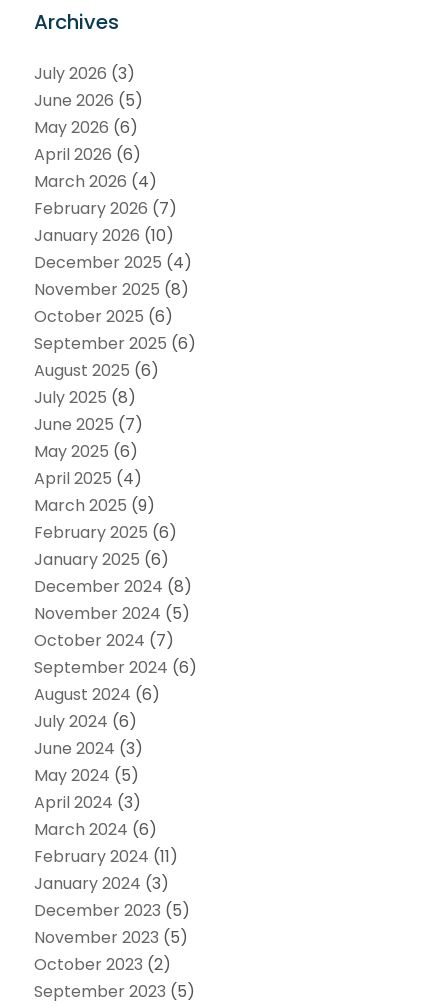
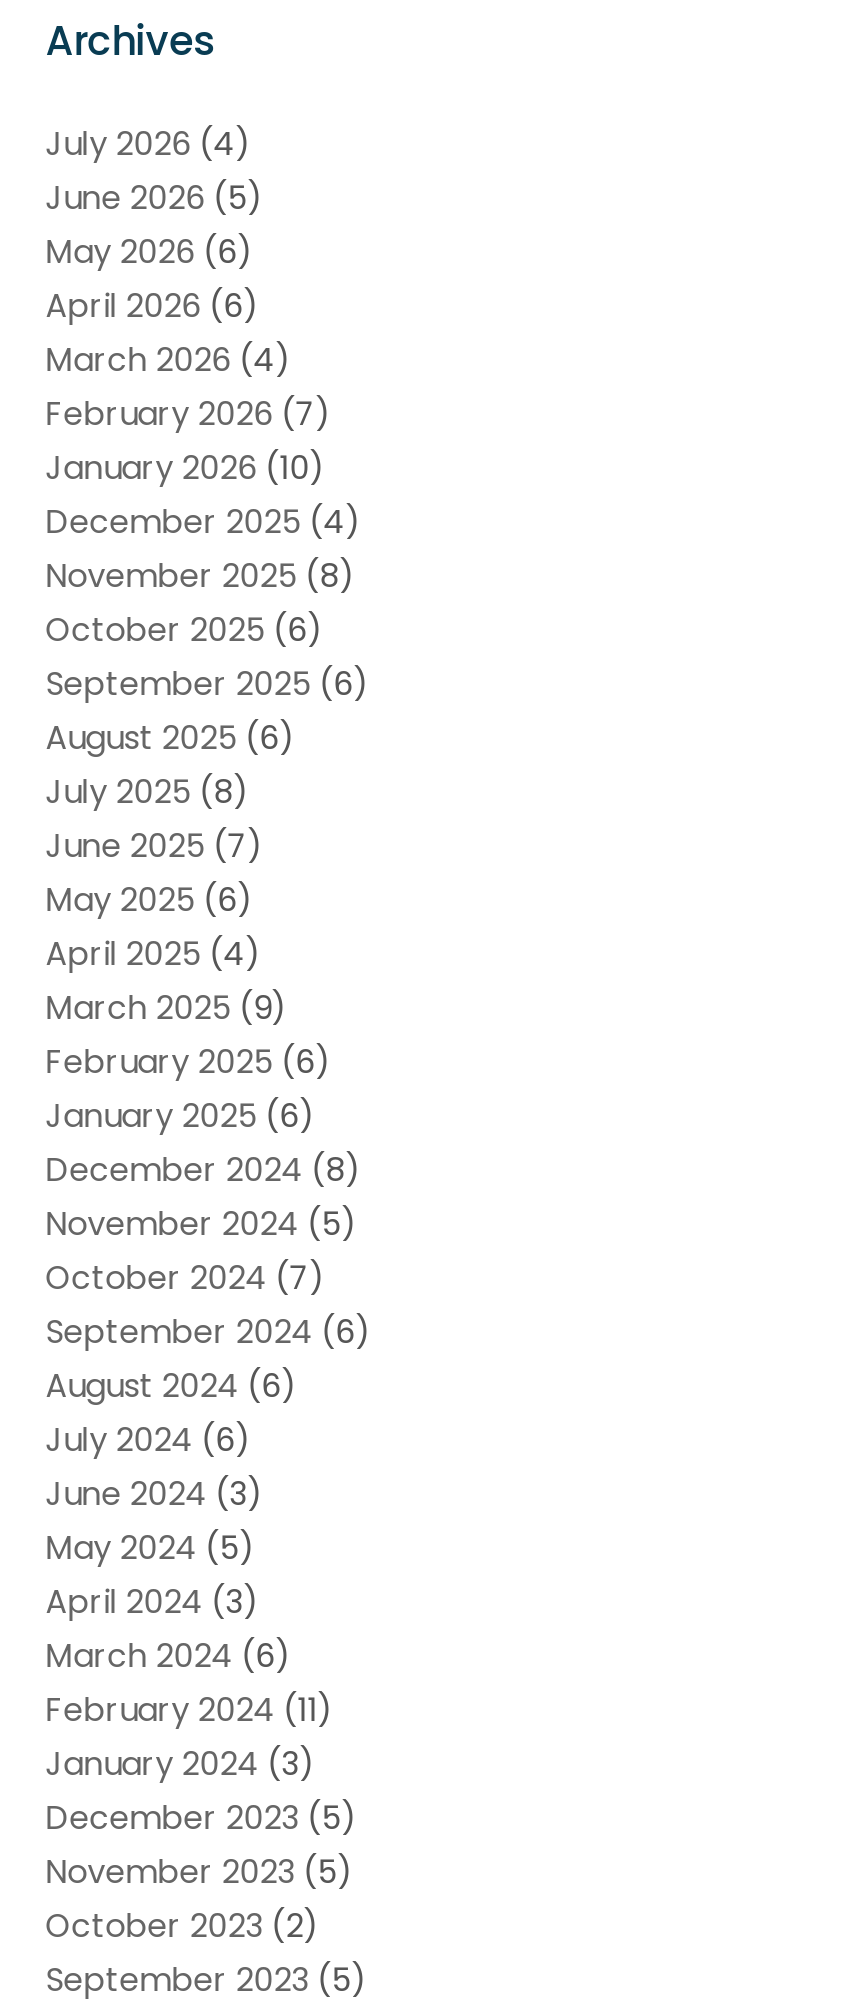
- July 2026 (3)
+ July 2026 (4)
